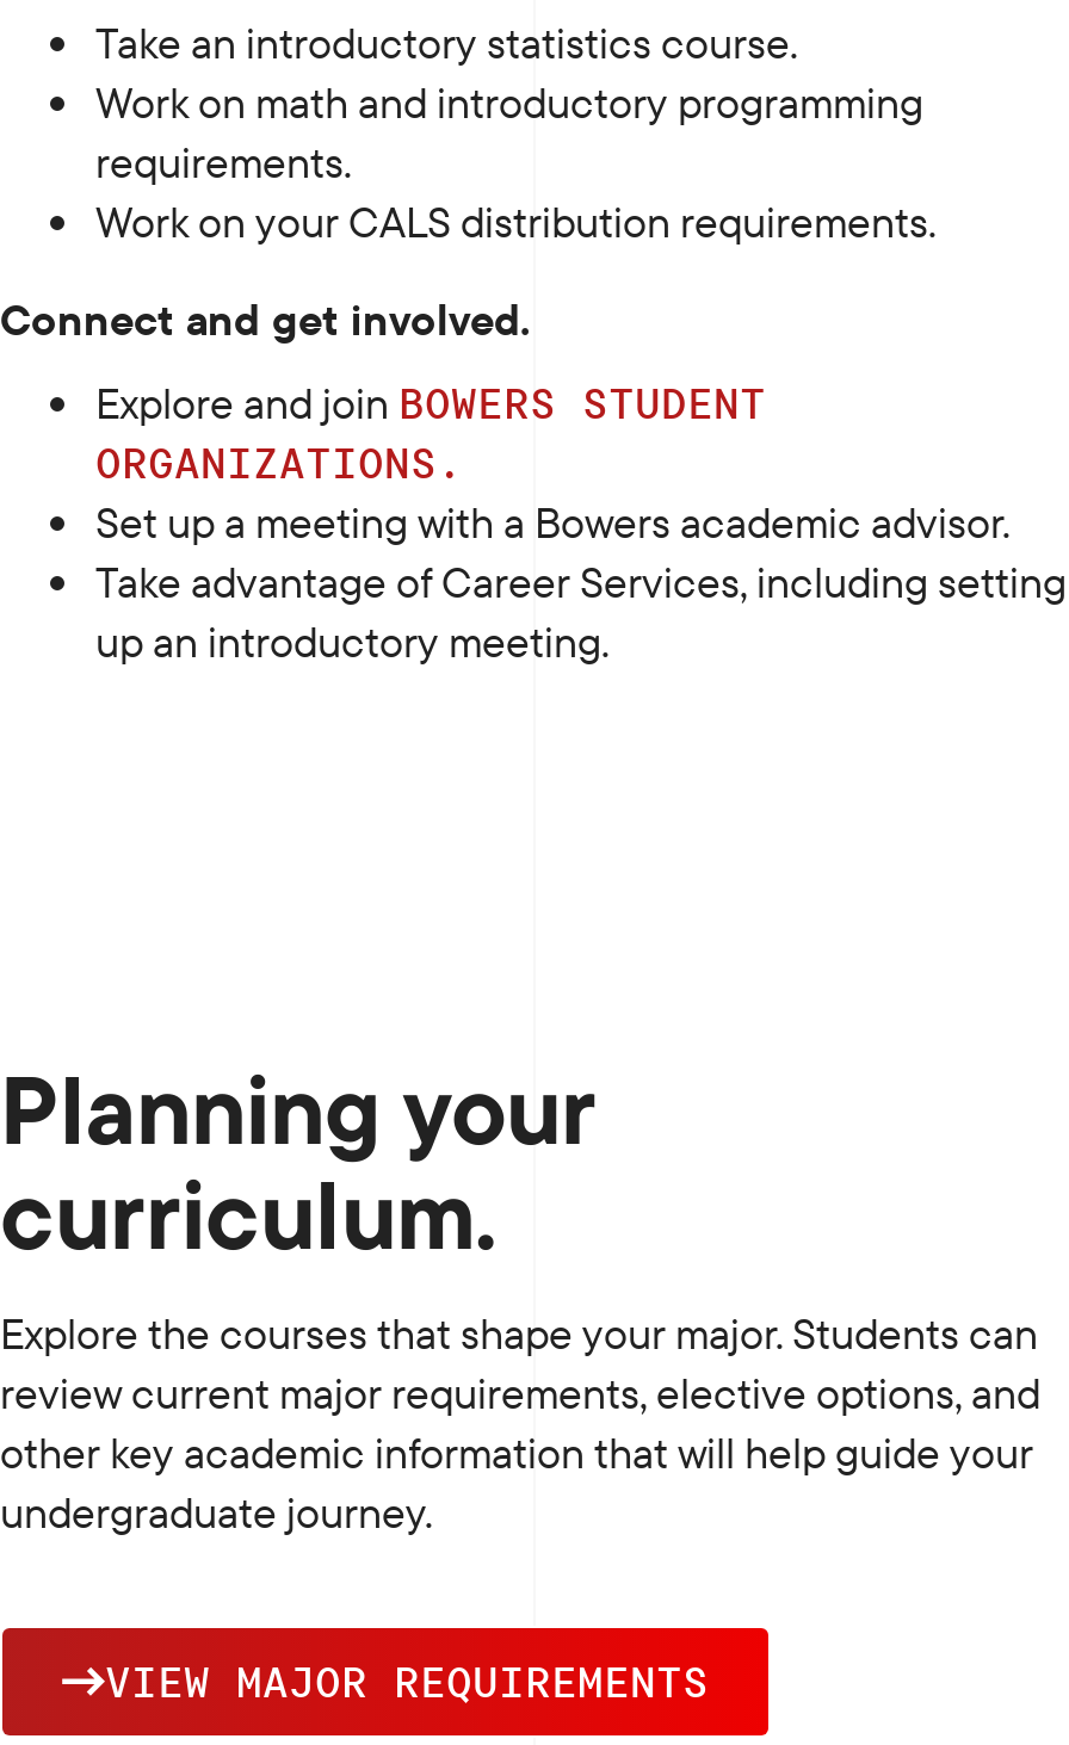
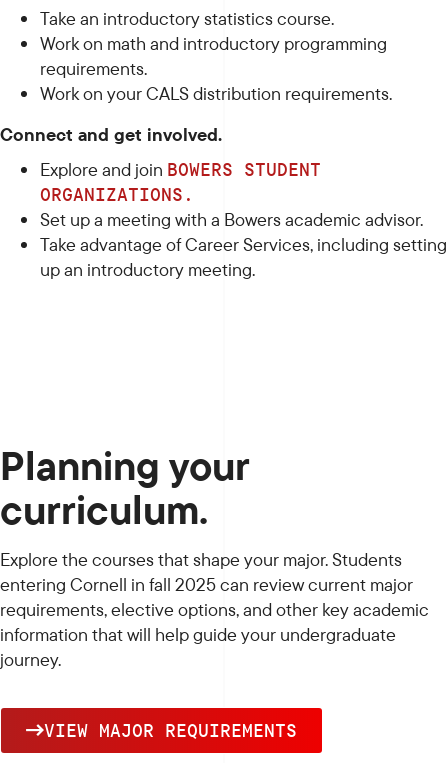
- Explore the courses that shape your major. Students can
- review current major requirements, elective options, and
- other key academic information that will help guide your
- undergraduate journey.
+ Explore the courses that shape your major. Students
+ entering Cornell in fall 2025 can review current major
+ requirements, elective options, and other key academic
+ information that will help guide your undergraduate
+ journey.
